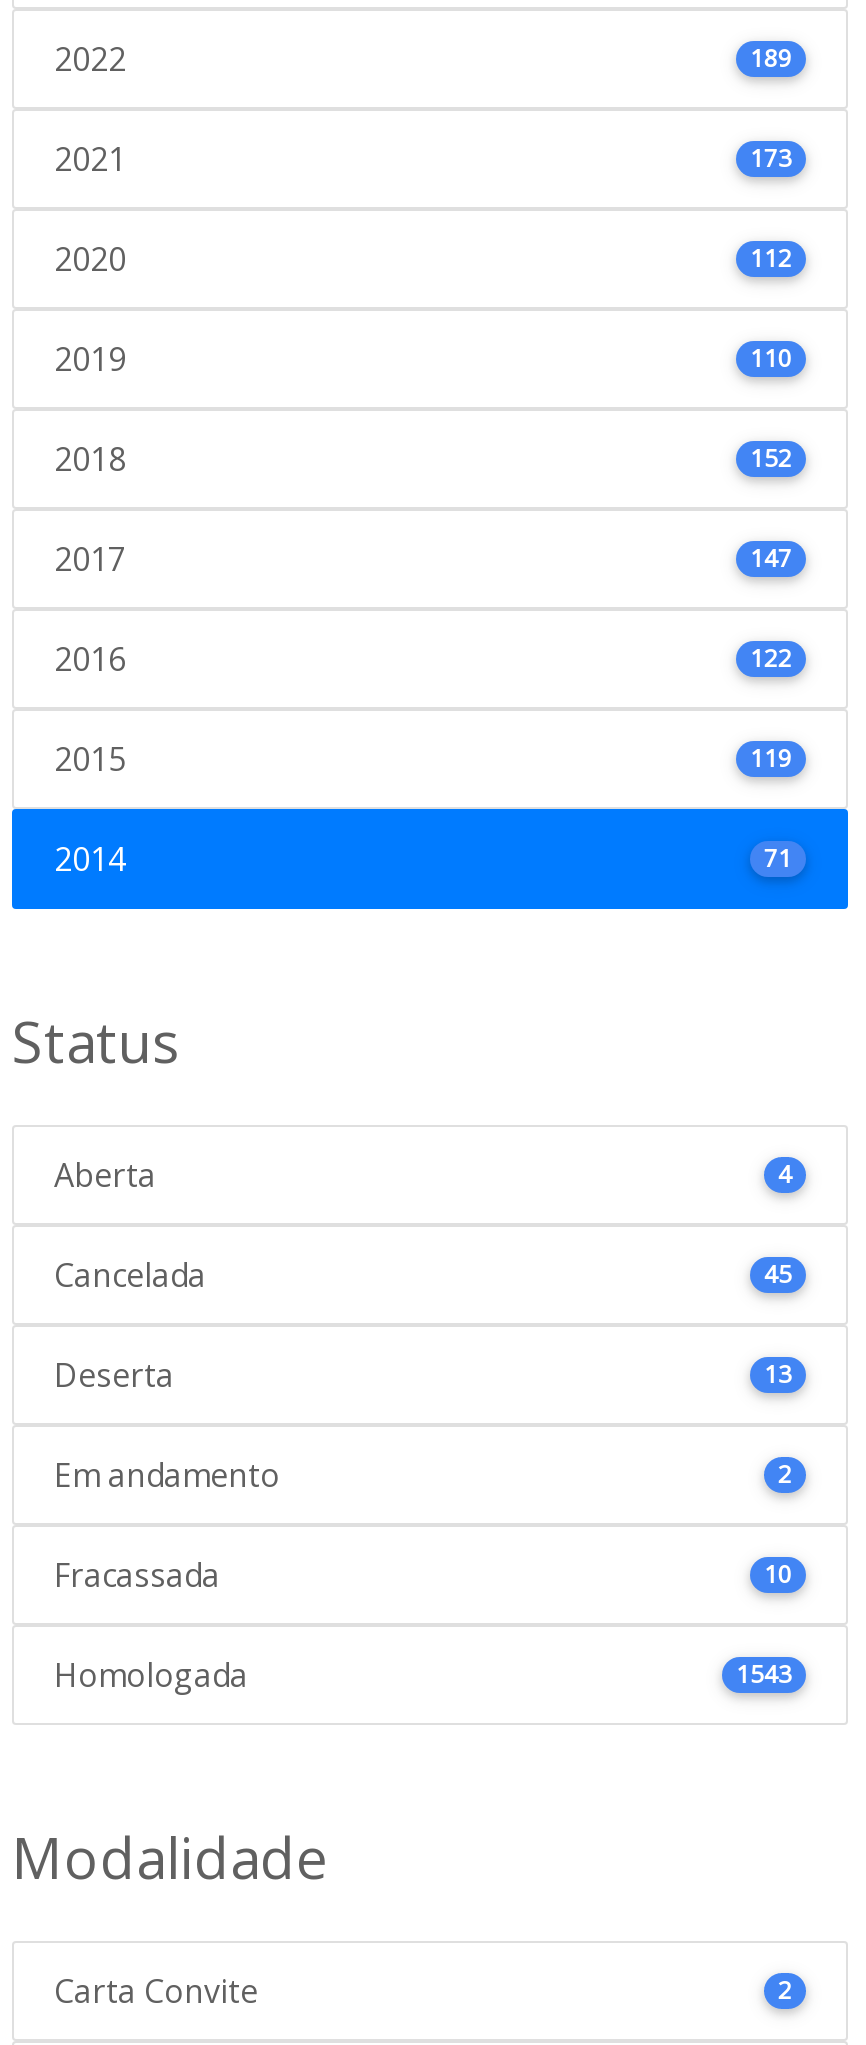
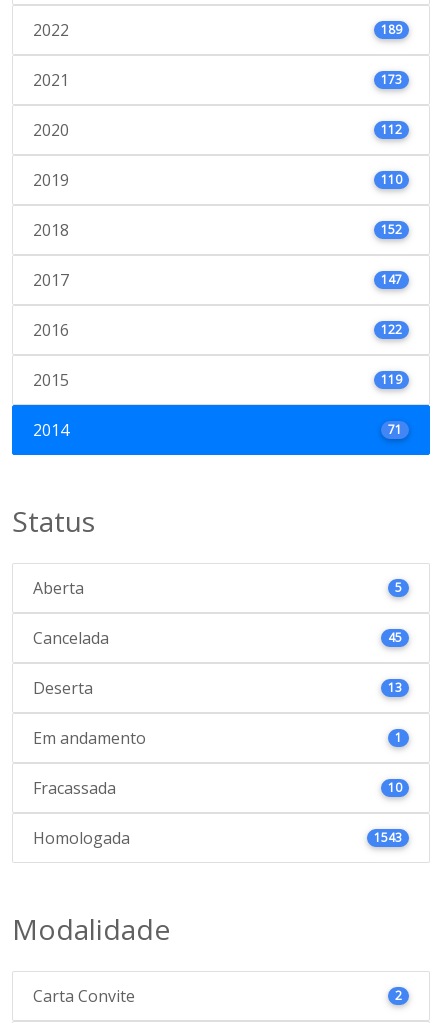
- 4
+ 5

- 2
+ 1
